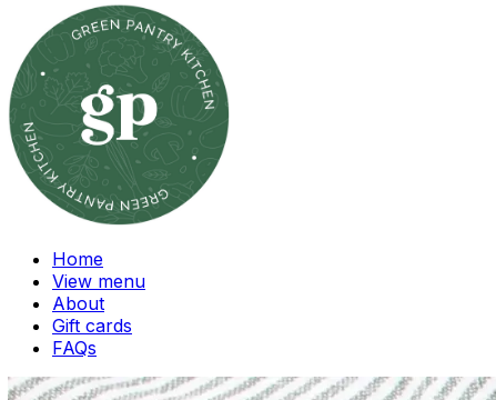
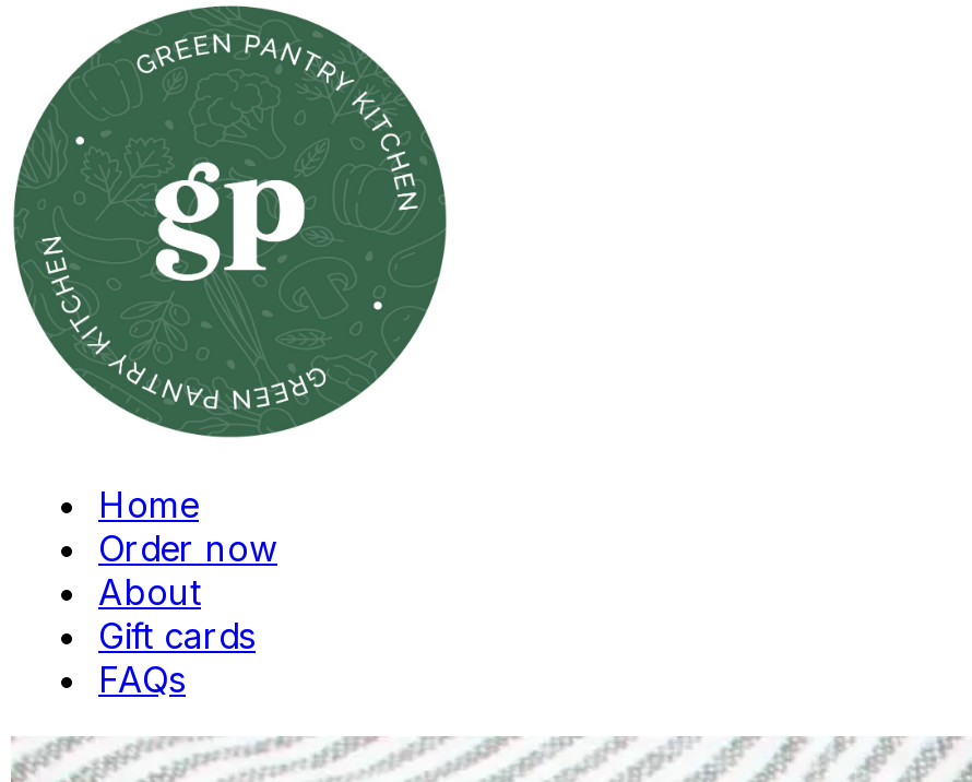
- View menu
+ Order now
